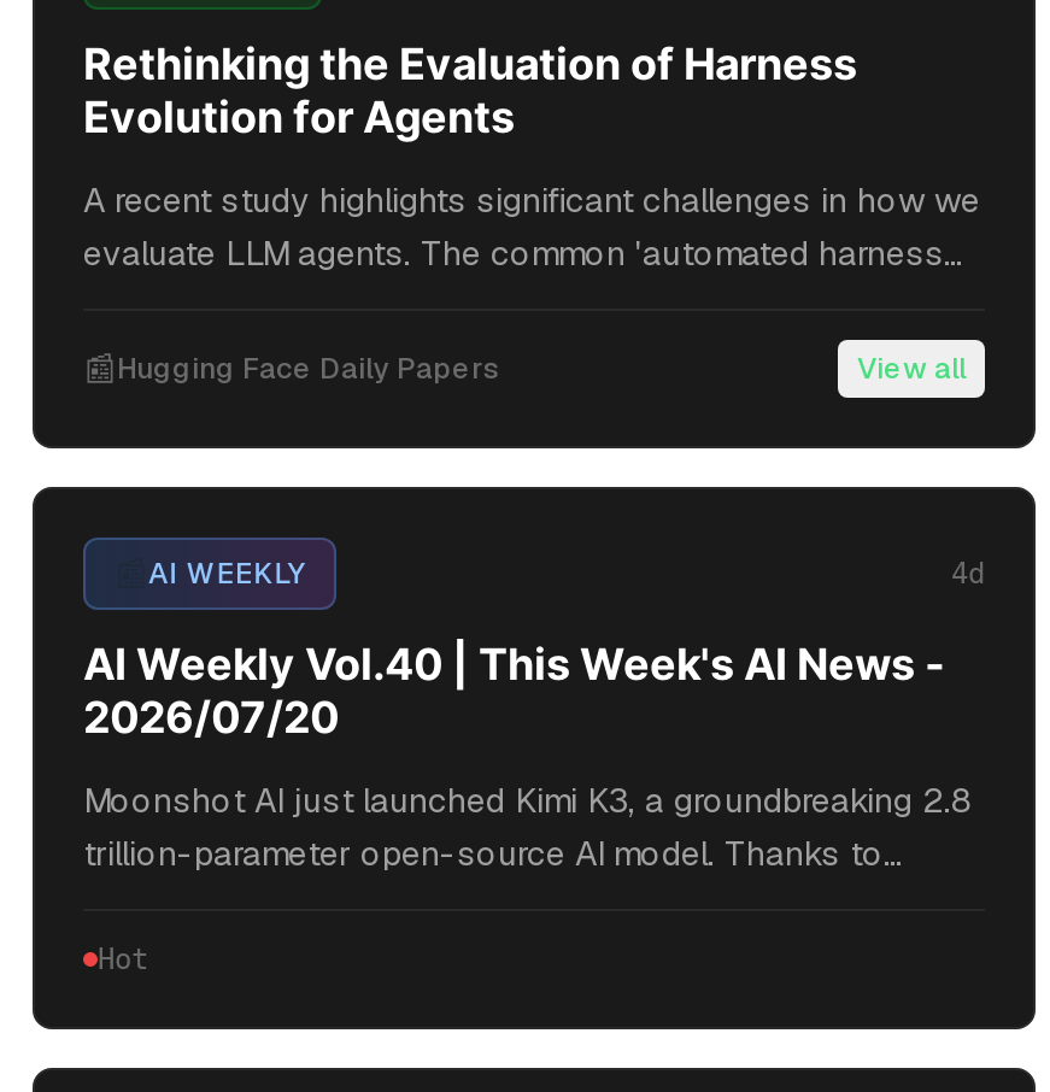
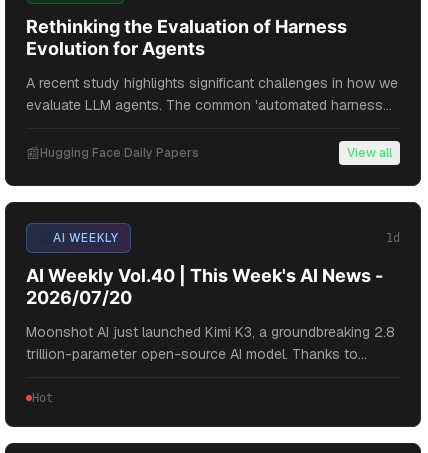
- 4d
+ 1d
